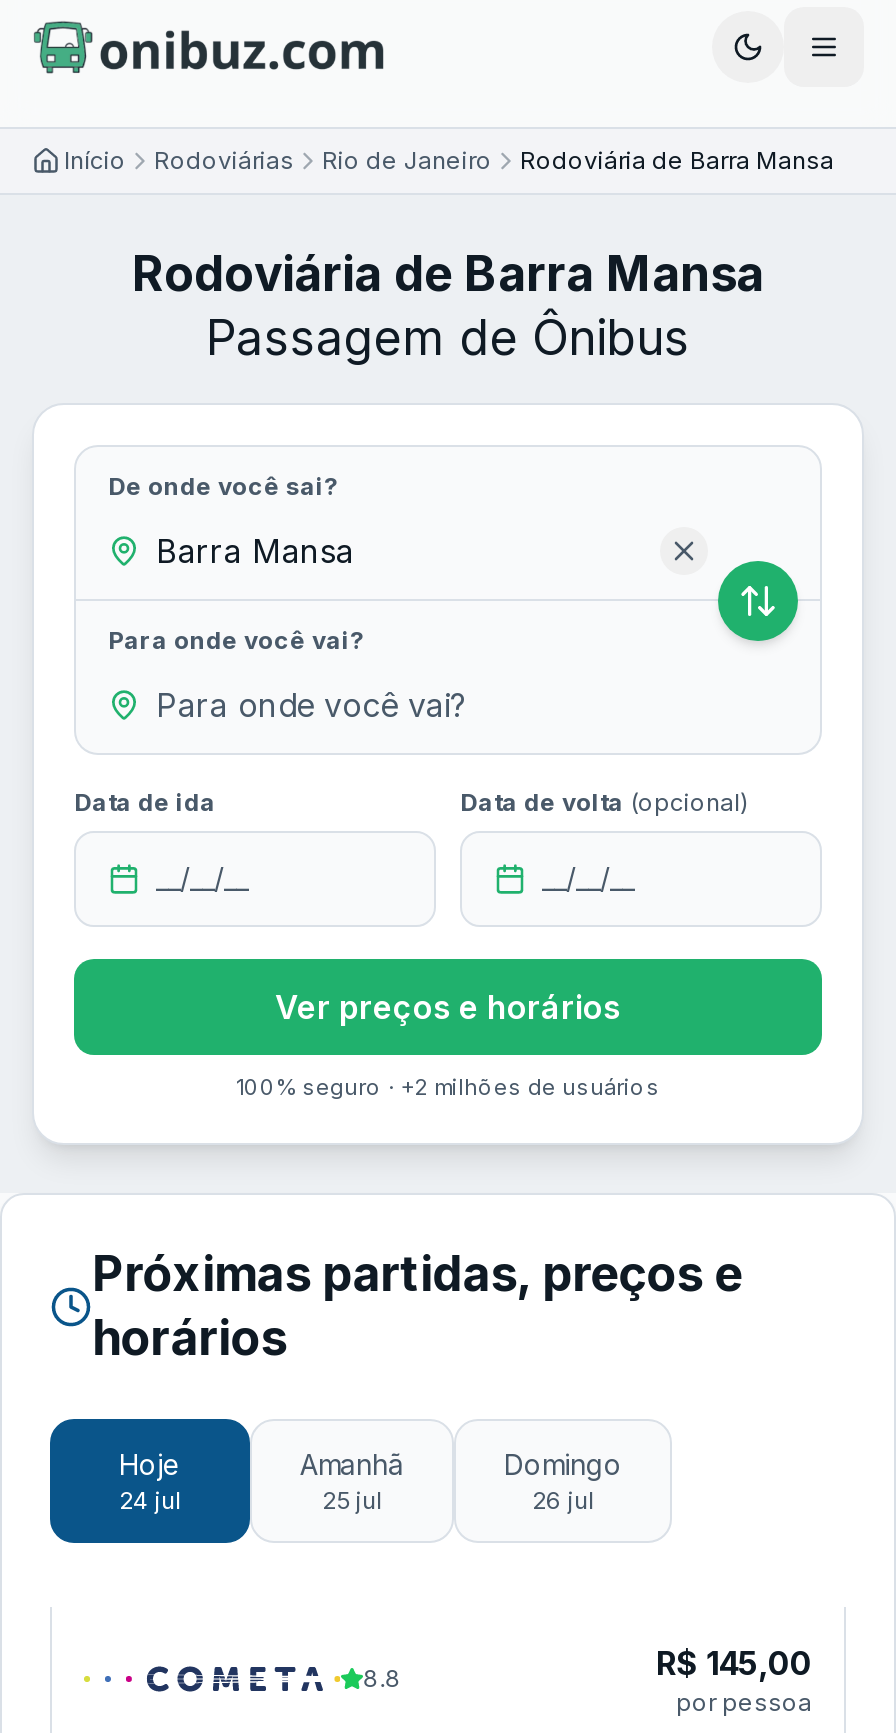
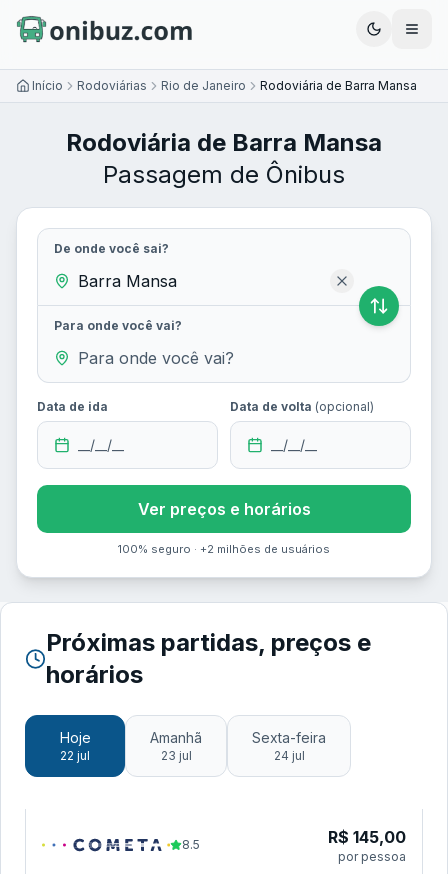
- Domingo
- 26 jul
+ Sexta-feira
+ 24 jul

- 24 jul
+ 22 jul

- 25 jul
+ 23 jul

- 8.8
+ 8.5
